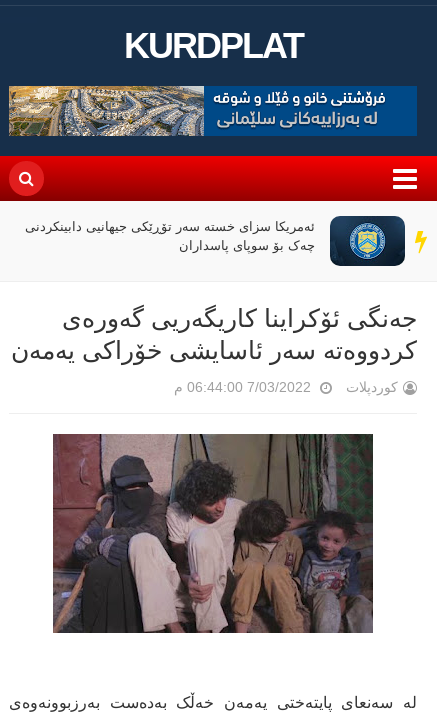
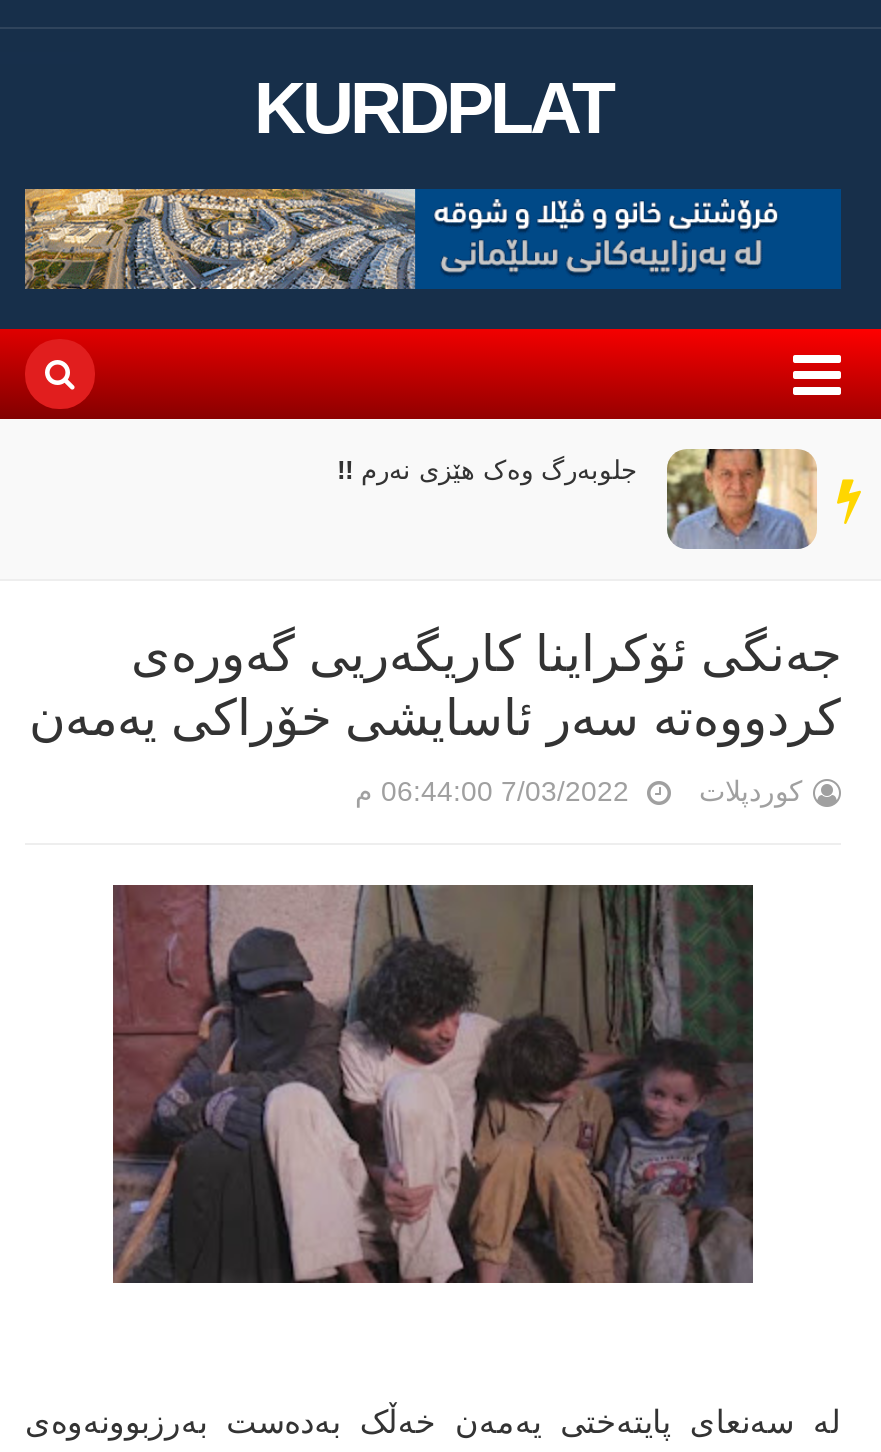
- [image]
- ئەمریکا سزای خستە سەر تۆڕێکی جیهانیی دابینکردنی
- چەک بۆ سوپای پاسداران
+ [image]
+ جلوبەرگ وەک هێزی نەرم !!
